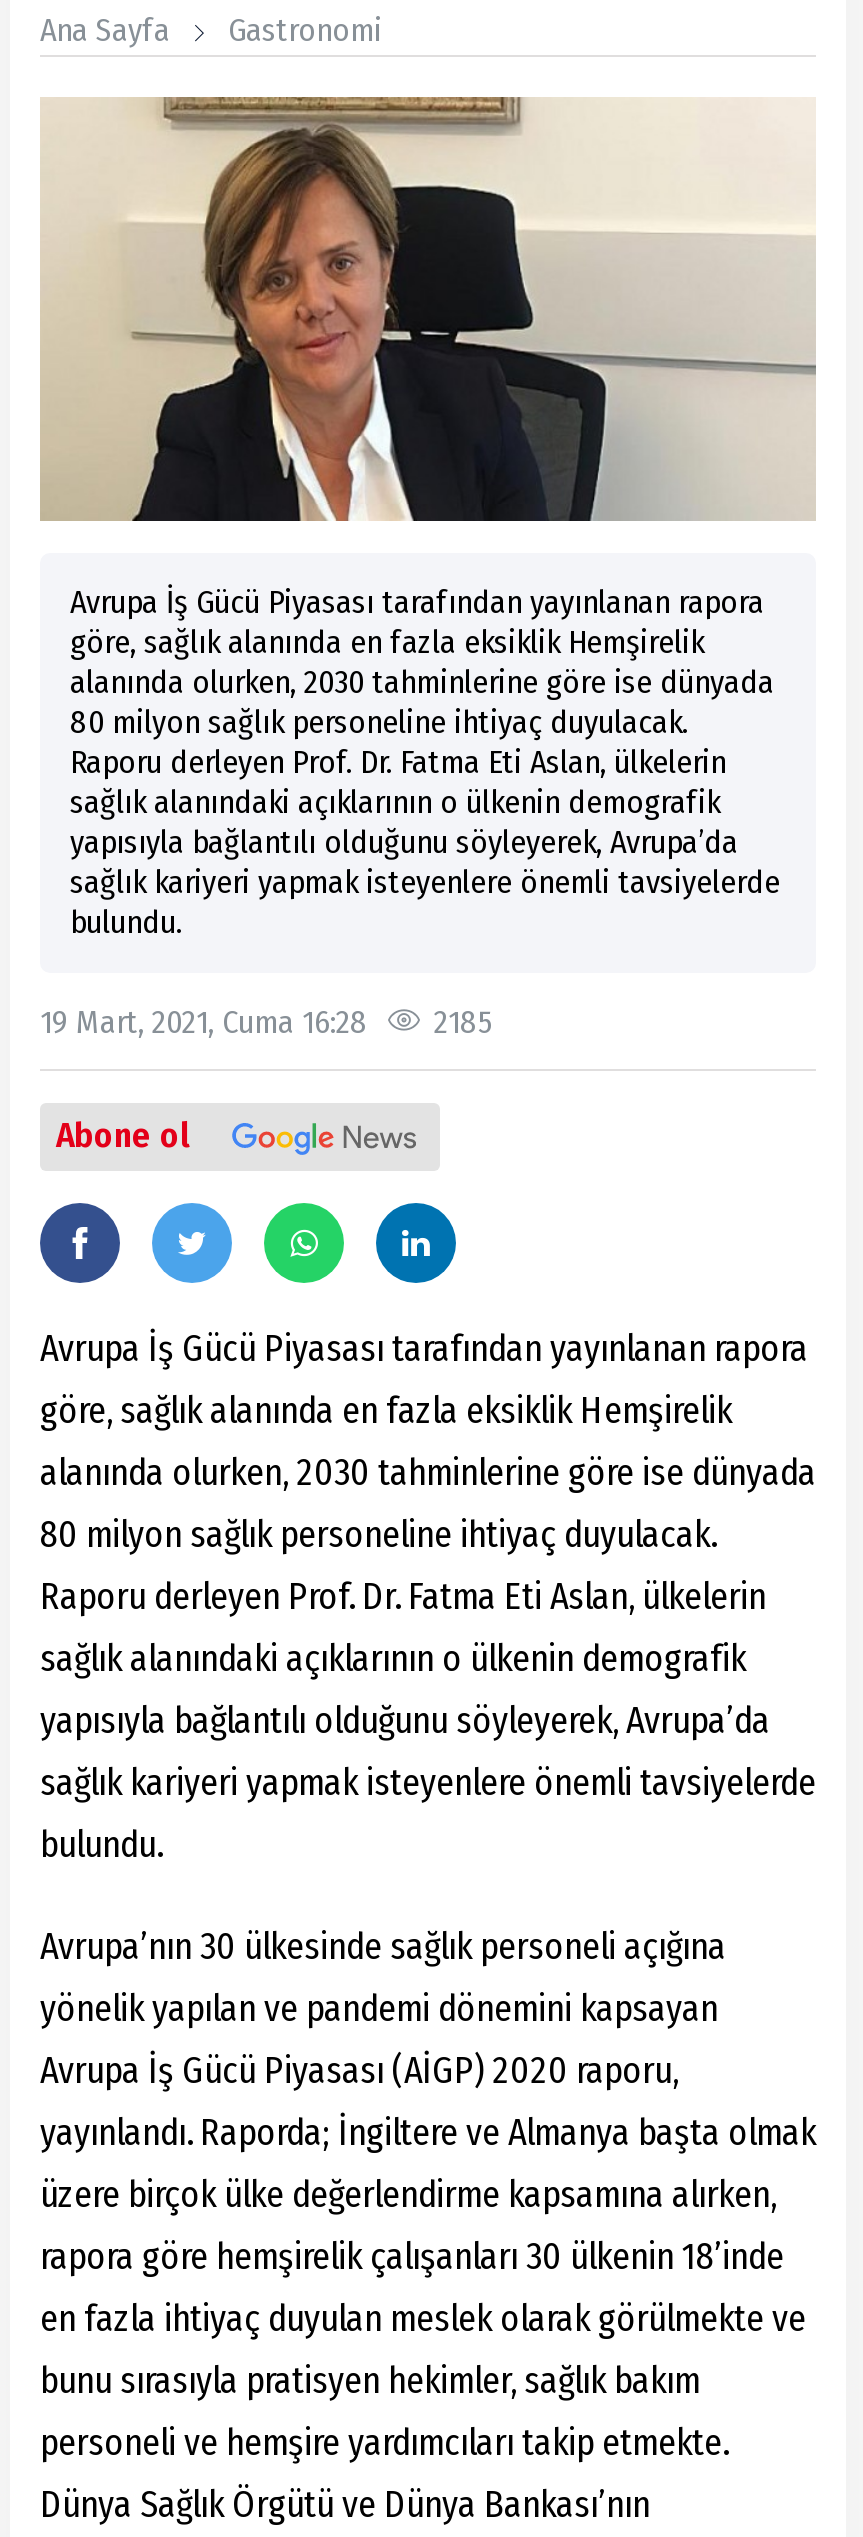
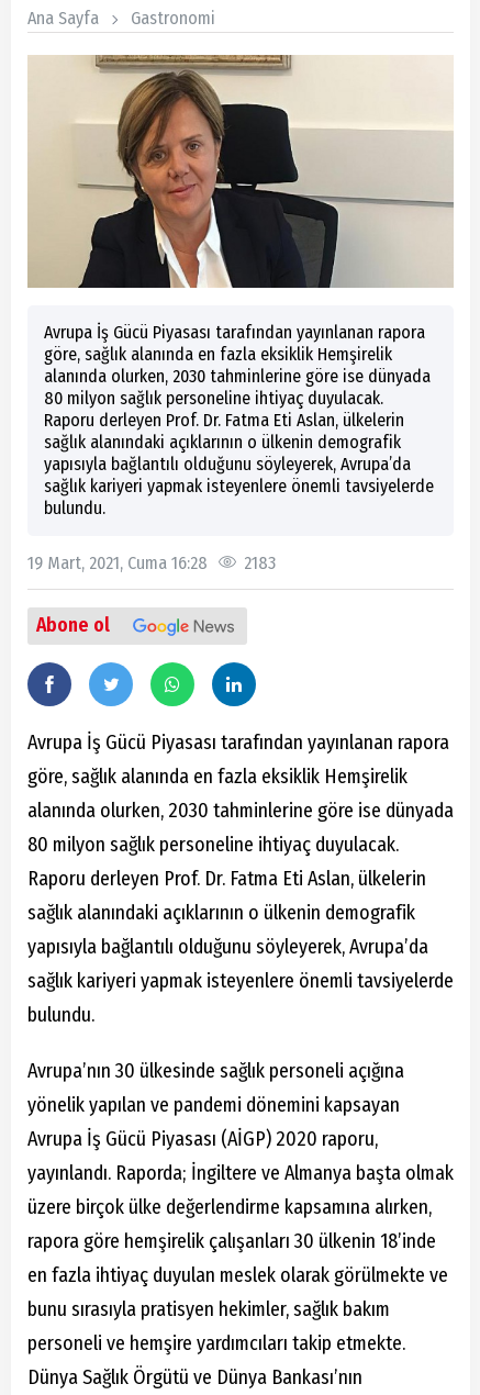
- 19 Mart, 2021, Cuma 16:28 2185
+ 19 Mart, 2021, Cuma 16:28 2183
